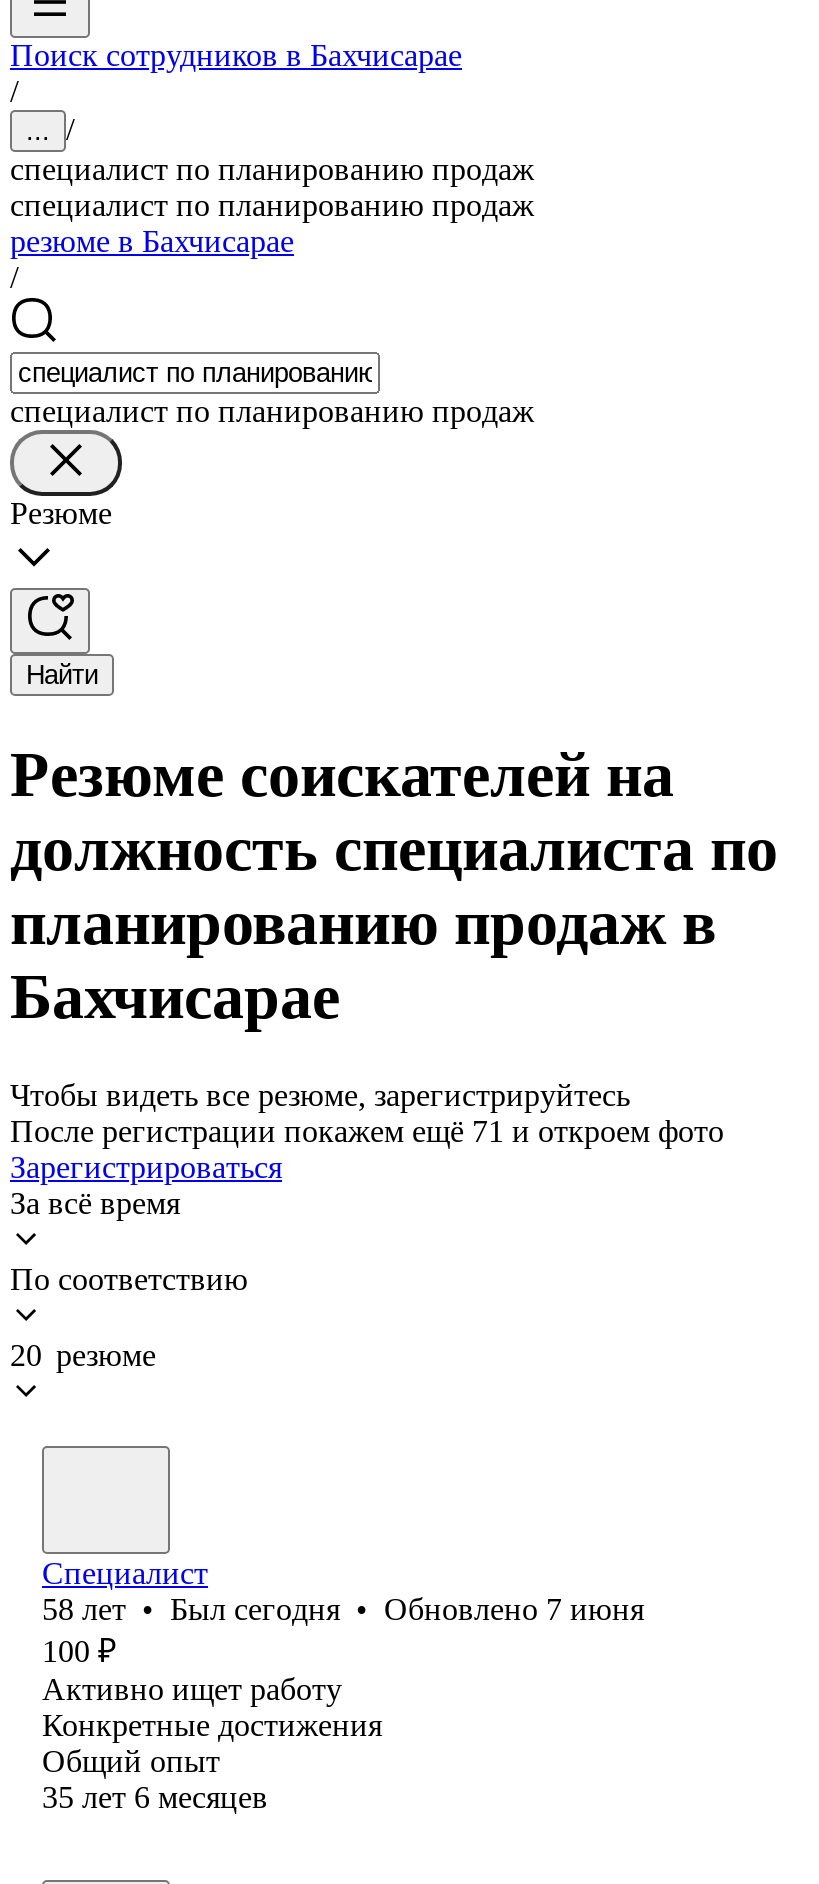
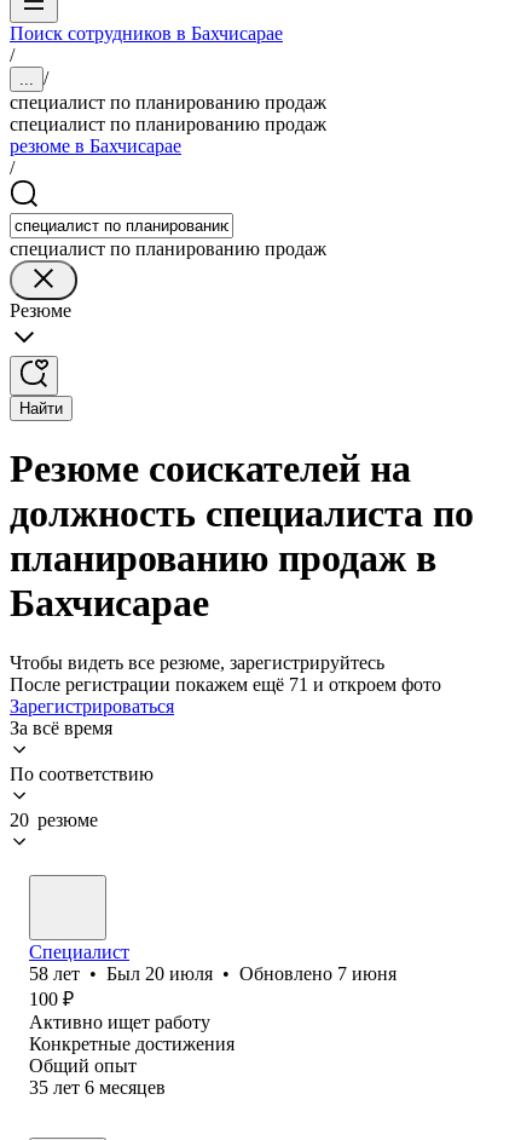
- 58 лет • Был сегодня • Обновлено 7 июня
+ 58 лет • Был 20 июля • Обновлено 7 июня
